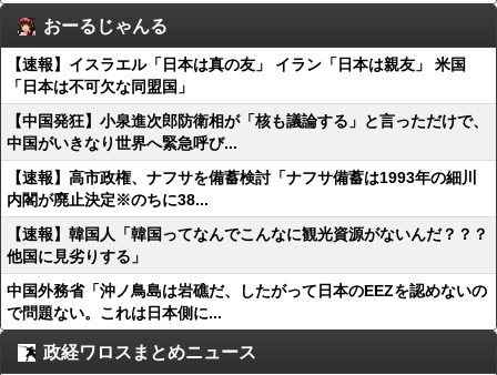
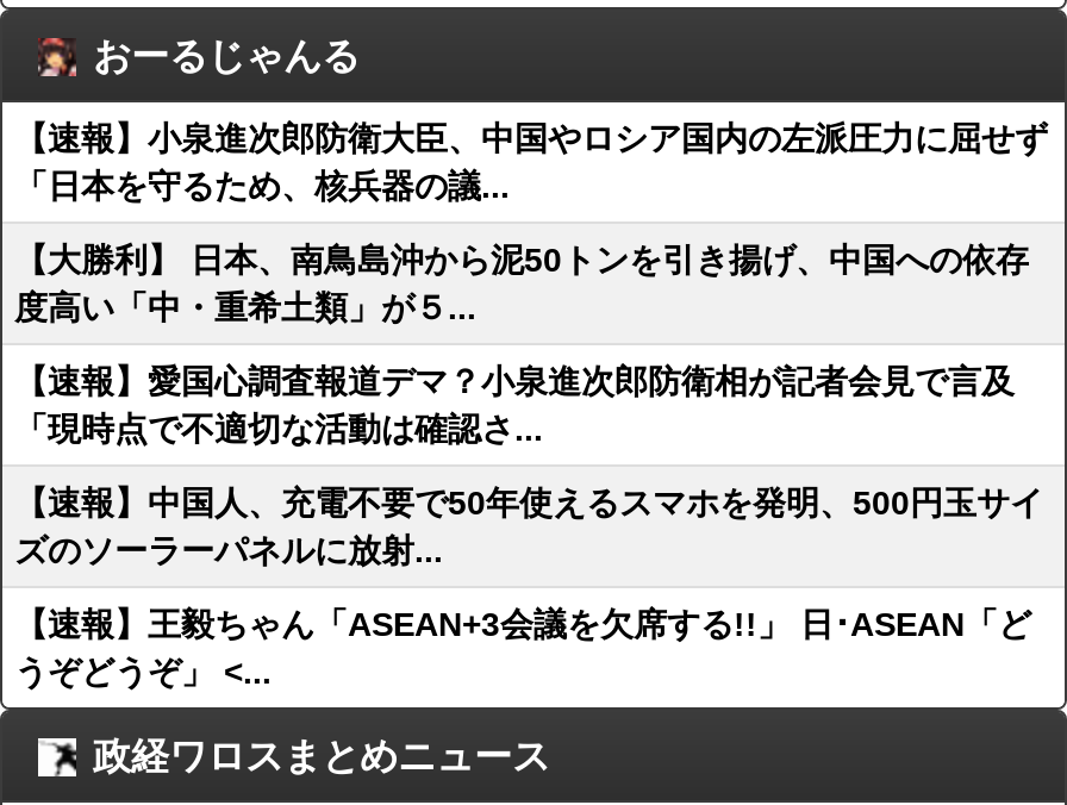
- 【速報】イスラエル「日本は真の友」 イラン「日本は親友」 米国
- 「日本は不可欠な同盟国」
+ 【速報】小泉進次郎防衛大臣、中国やロシア国内の左派圧力に屈せず
+ 「日本を守るため、核兵器の議...

- 【中国発狂】小泉進次郎防衛相が「核も議論する」と言っただけで、
- 中国がいきなり世界へ緊急呼び...
+ 【大勝利】 日本、南鳥島沖から泥50トンを引き揚げ、中国への依存
+ 度高い「中・重希土類」が５...

- 【速報】高市政権、ナフサを備蓄検討「ナフサ備蓄は1993年の細川
- 内閣が廃止決定※のちに38...
+ 【速報】愛国心調査報道デマ？小泉進次郎防衛相が記者会見で言及
+ 「現時点で不適切な活動は確認さ...

- 【速報】韓国人「韓国ってなんでこんなに観光資源がないんだ？？？
- 他国に見劣りする」
+ 【速報】中国人、充電不要で50年使えるスマホを発明、500円玉サイ
+ ズのソーラーパネルに放射...

- 中国外務省「沖ノ鳥島は岩礁だ、したがって日本のEEZを認めないの
- で問題ない。これは日本側に...
+ 【速報】王毅ちゃん「ASEAN+3会議を欠席する!!」 日･ASEAN「ど
+ うぞどうぞ」 <...
